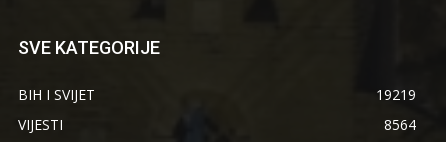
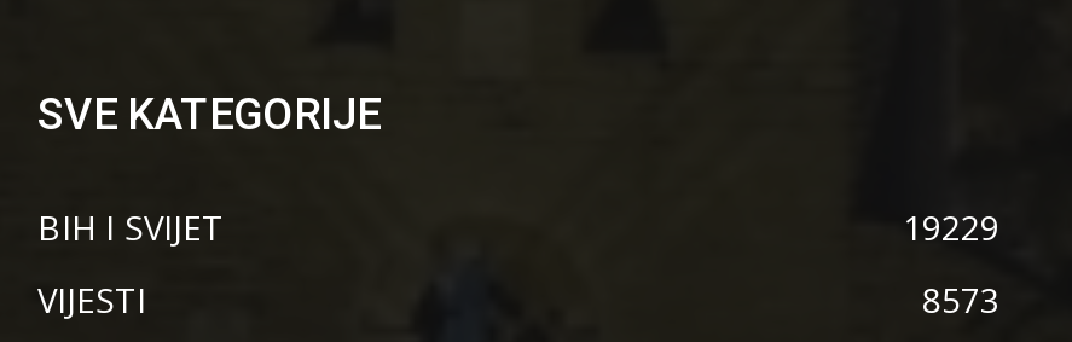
- 19219
+ 19229

- 8564
+ 8573
